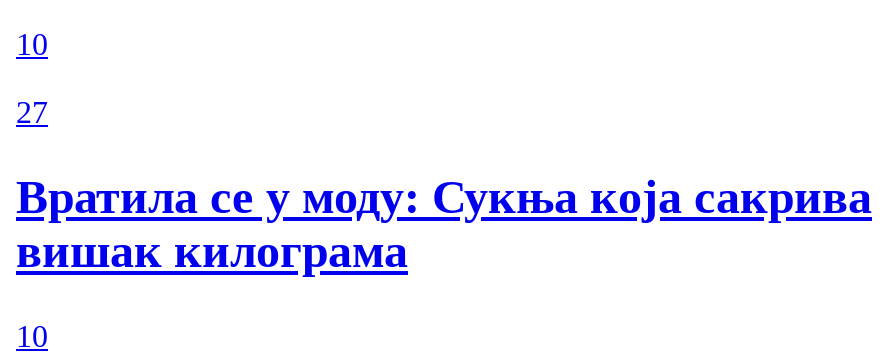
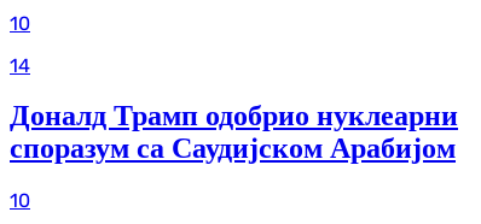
- 27
+ 14

- Вратила се у моду: Сукња која сакрива
- вишак килограма
+ Доналд Трамп одобрио нуклеарни
+ споразум са Саудијском Арабијом
